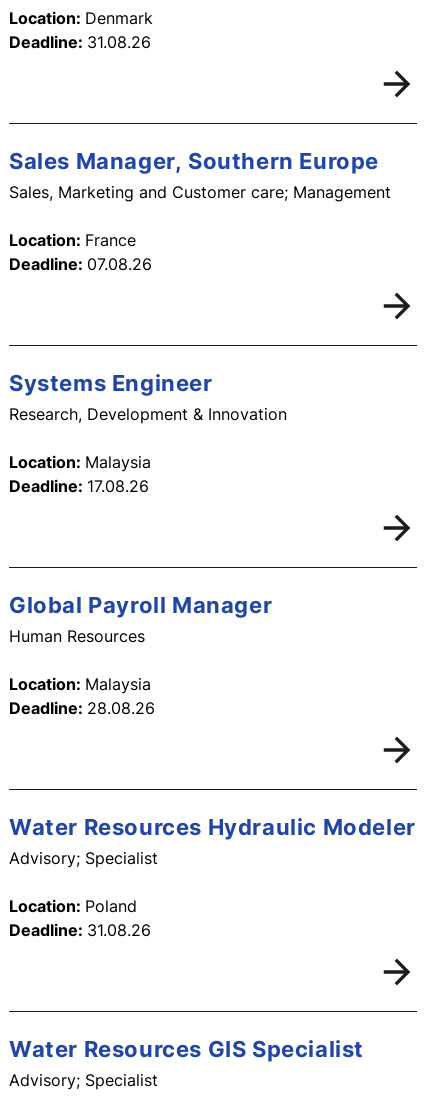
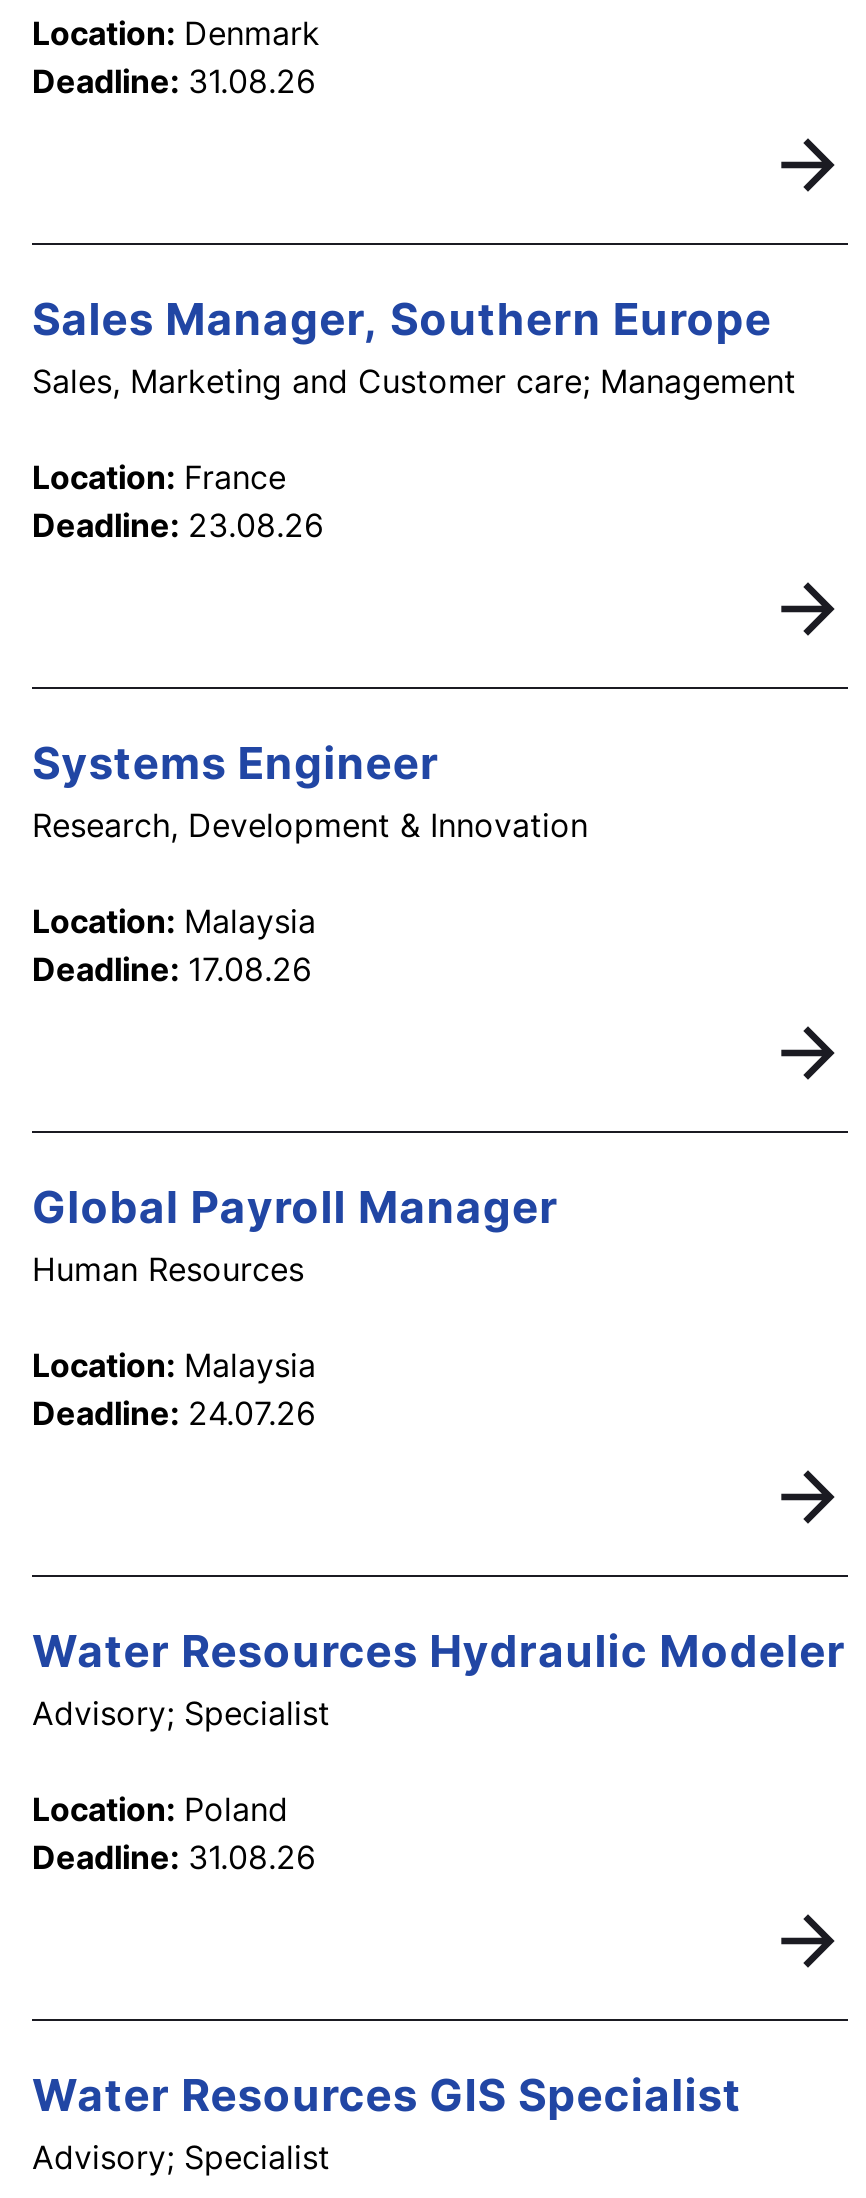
- Deadline: 07.08.26
+ Deadline: 23.08.26

- Deadline: 28.08.26
+ Deadline: 24.07.26
